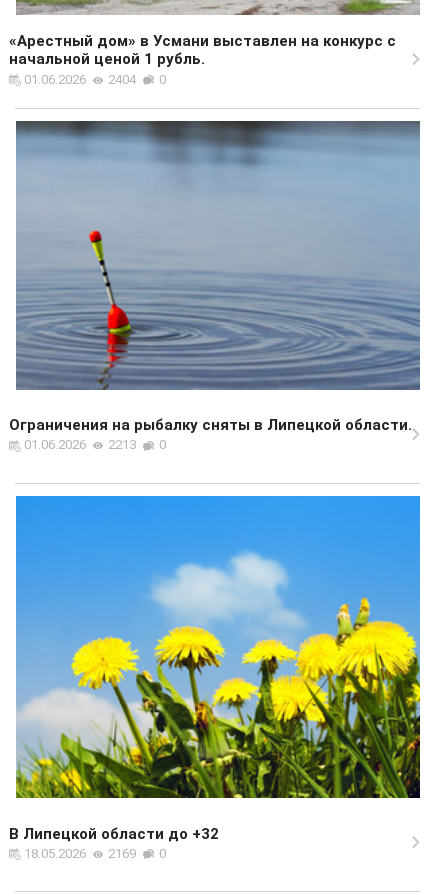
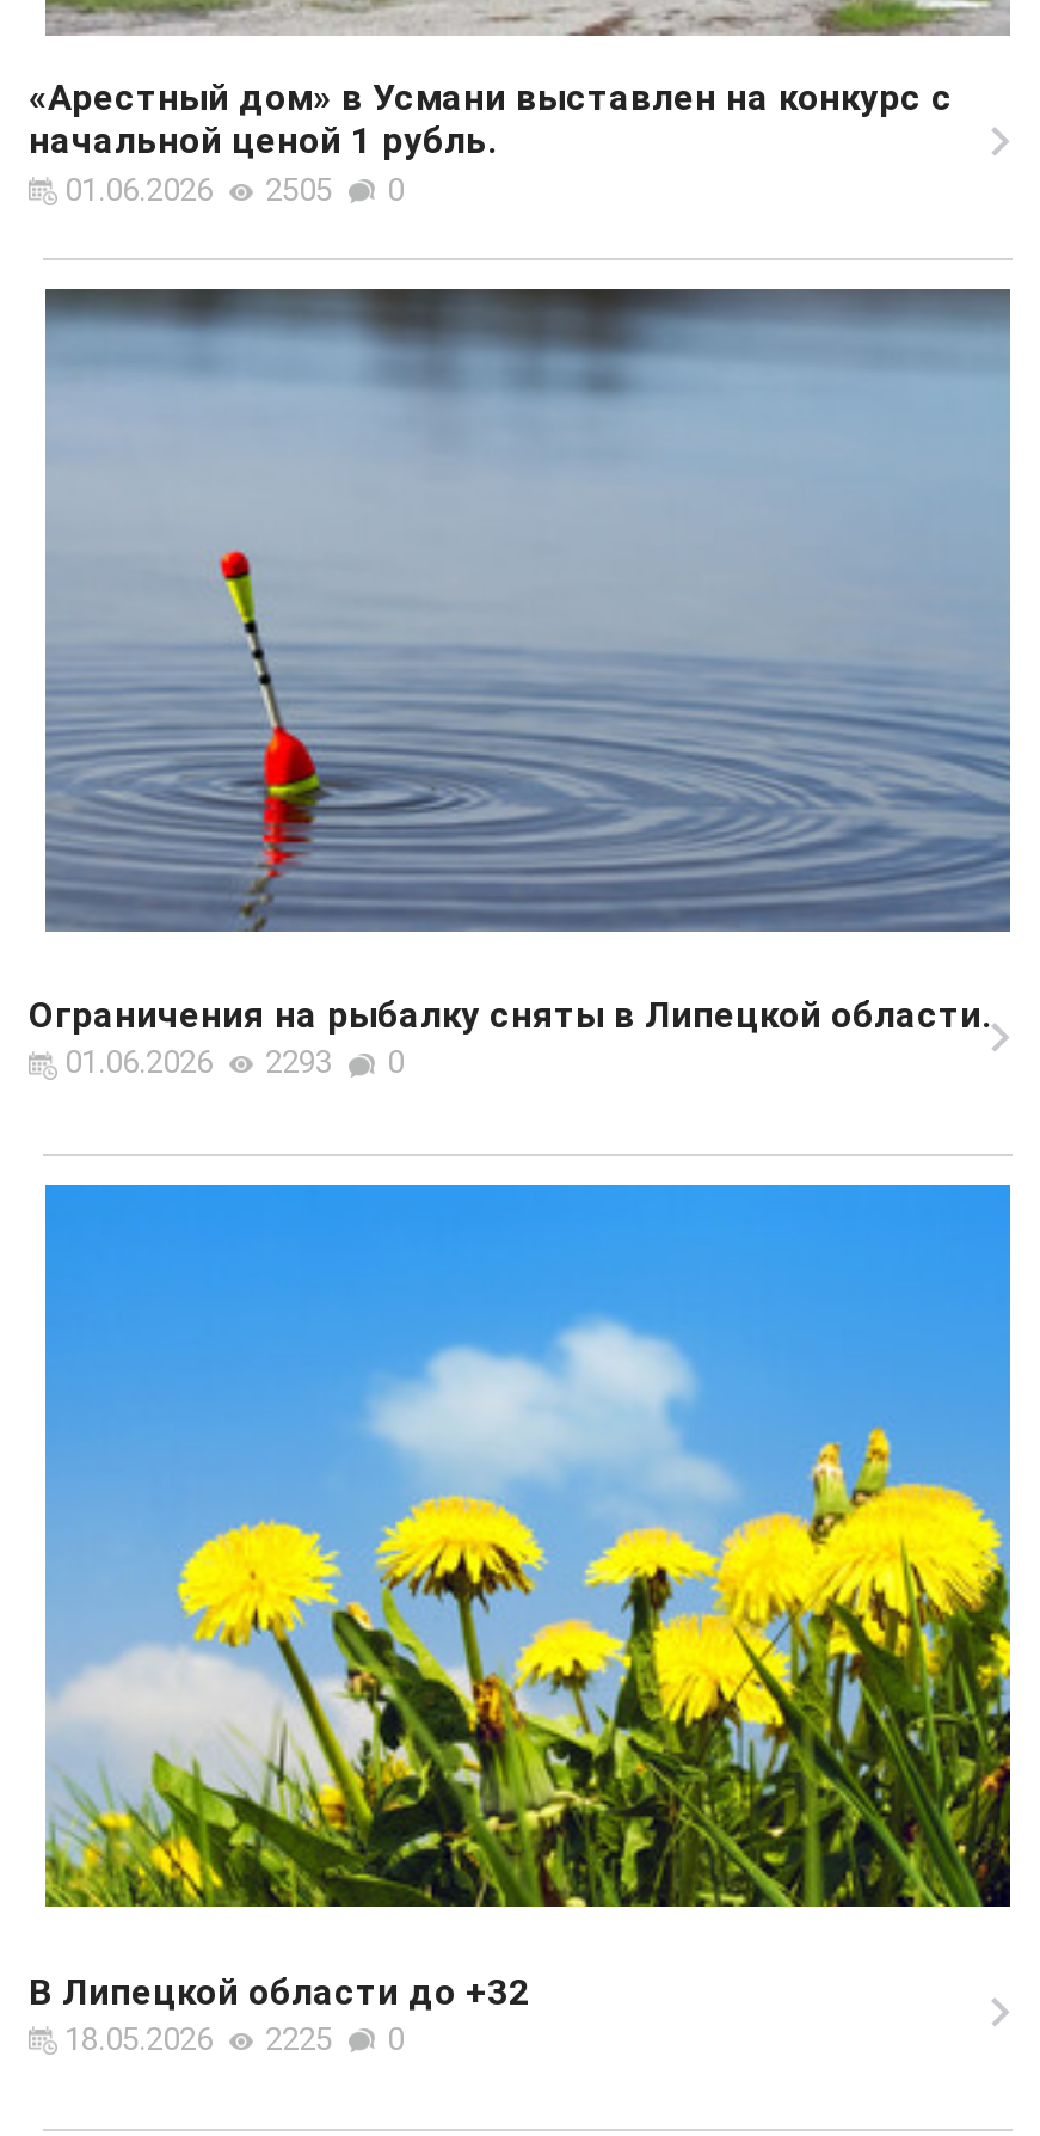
- 01.06.2026 2404 0
+ 01.06.2026 2505 0

- 01.06.2026 2213 0
+ 01.06.2026 2293 0

- 18.05.2026 2169 0
+ 18.05.2026 2225 0
